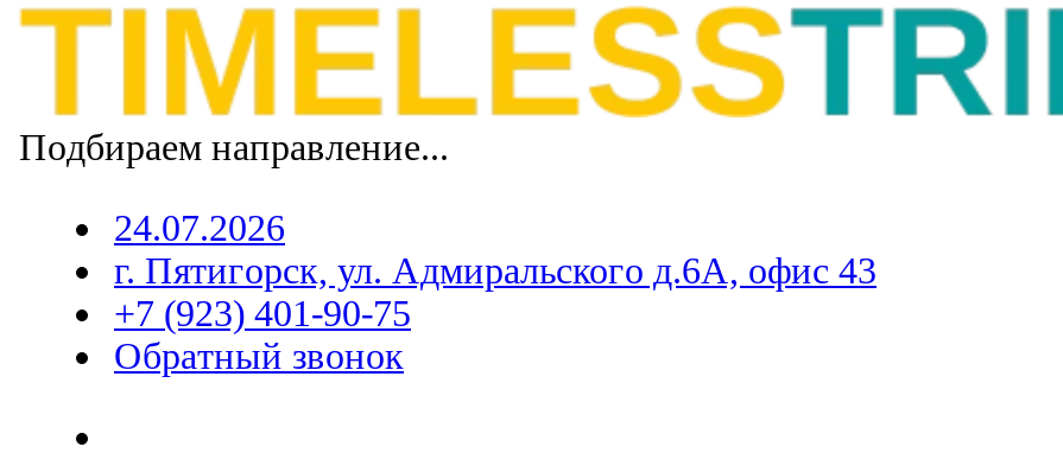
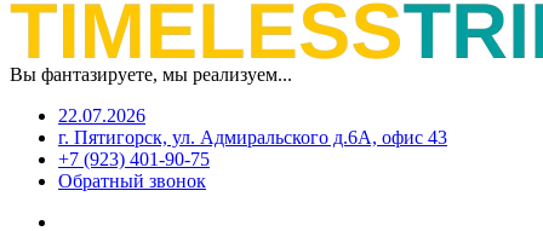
- Подбираем направление...
+ Вы фантазируете, мы реализуем...

- 24.07.2026
+ 22.07.2026
